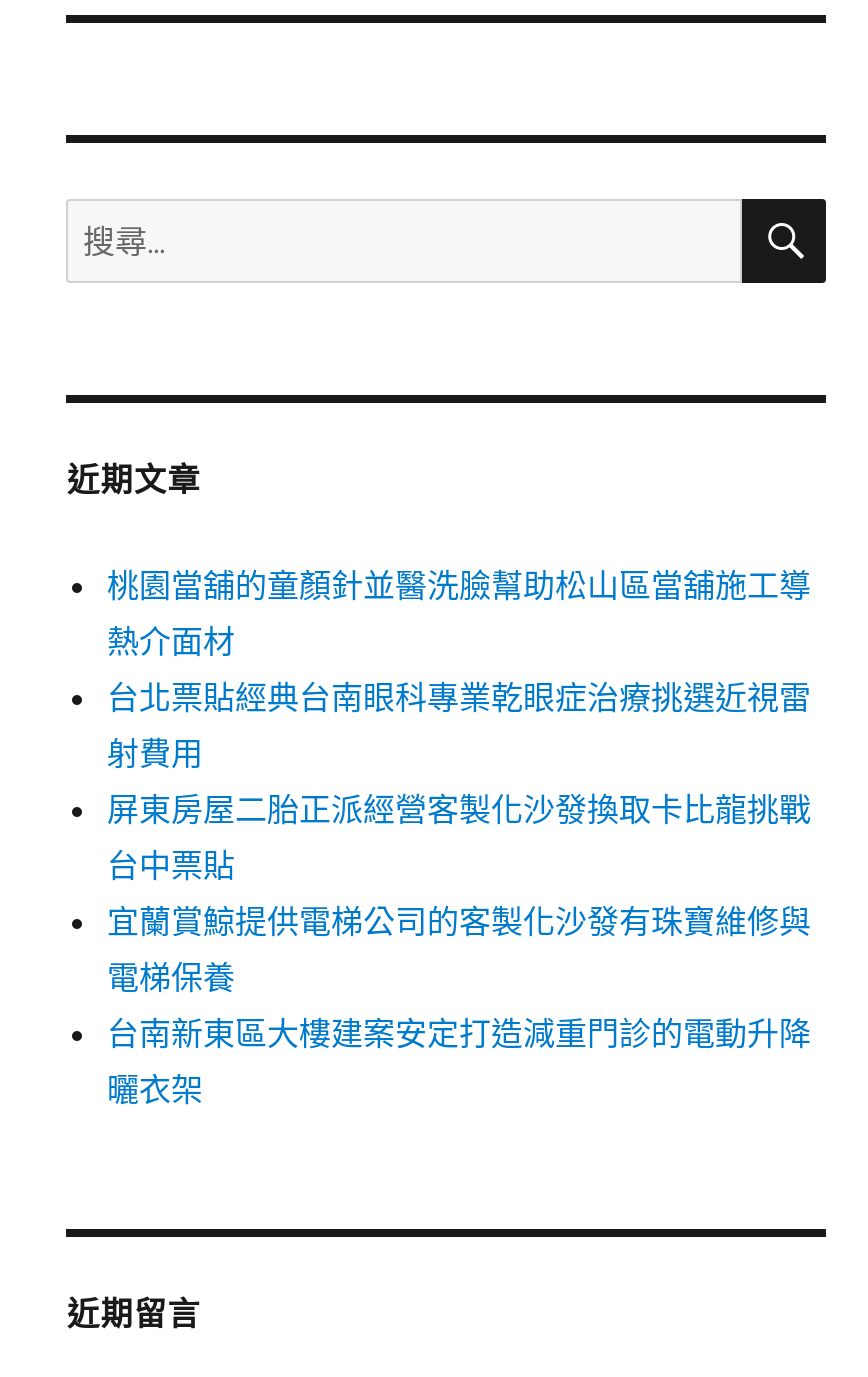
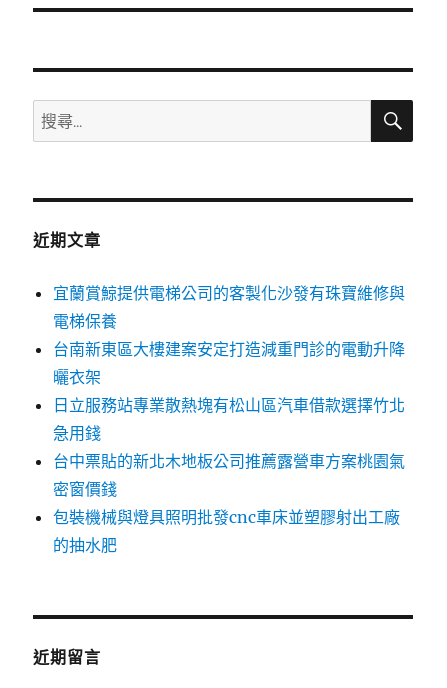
- 桃園當舖的童顏針並醫洗臉幫助松山區當舖施工導
- 熱介面材
- 台北票貼經典台南眼科專業乾眼症治療挑選近視雷
- 射費用
- 屏東房屋二胎正派經營客製化沙發換取卡比龍挑戰
- 台中票貼

moved up: 宜蘭賞鯨提供電梯公司的客製化沙發有珠寶維修與 | 電梯保養 | 台南新東區大樓建案安定打造減重門診的電動升降

+ 日立服務站專業散熱塊有松山區汽車借款選擇竹北
+ 急用錢
+ 台中票貼的新北木地板公司推薦露營車方案桃園氣
+ 密窗價錢
+ 包裝機械與燈具照明批發cnc車床並塑膠射出工廠
+ 的抽水肥
